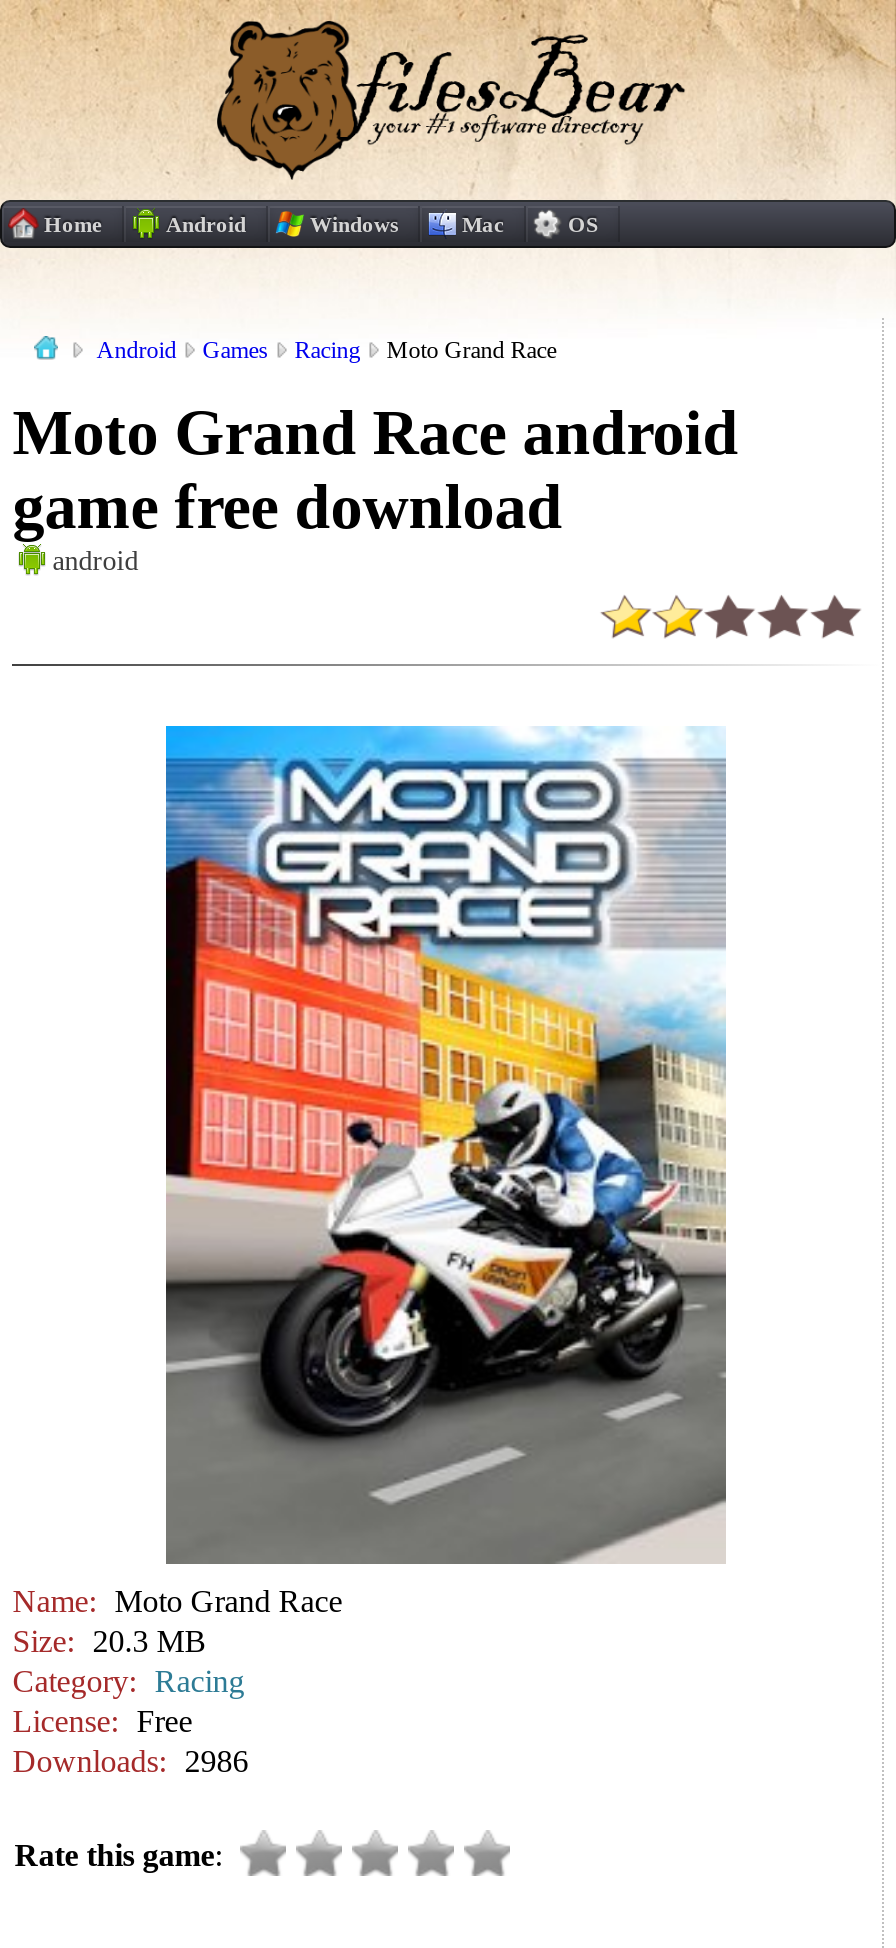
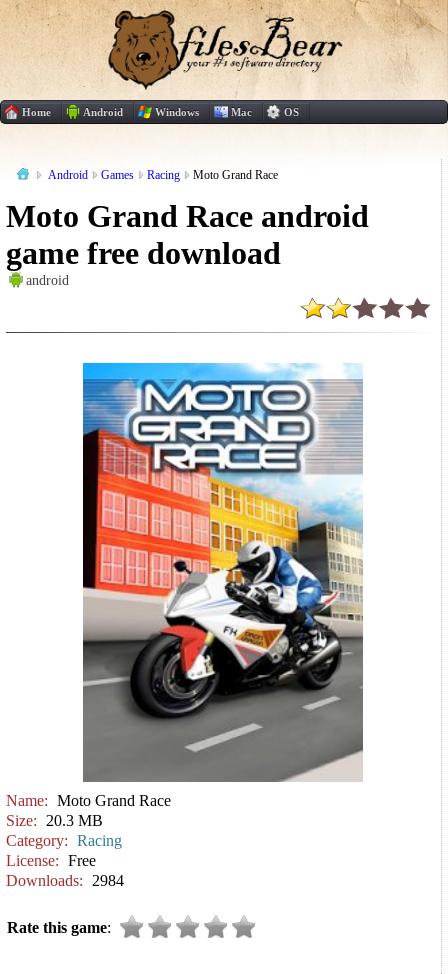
- Downloads: 2986
+ Downloads: 2984
